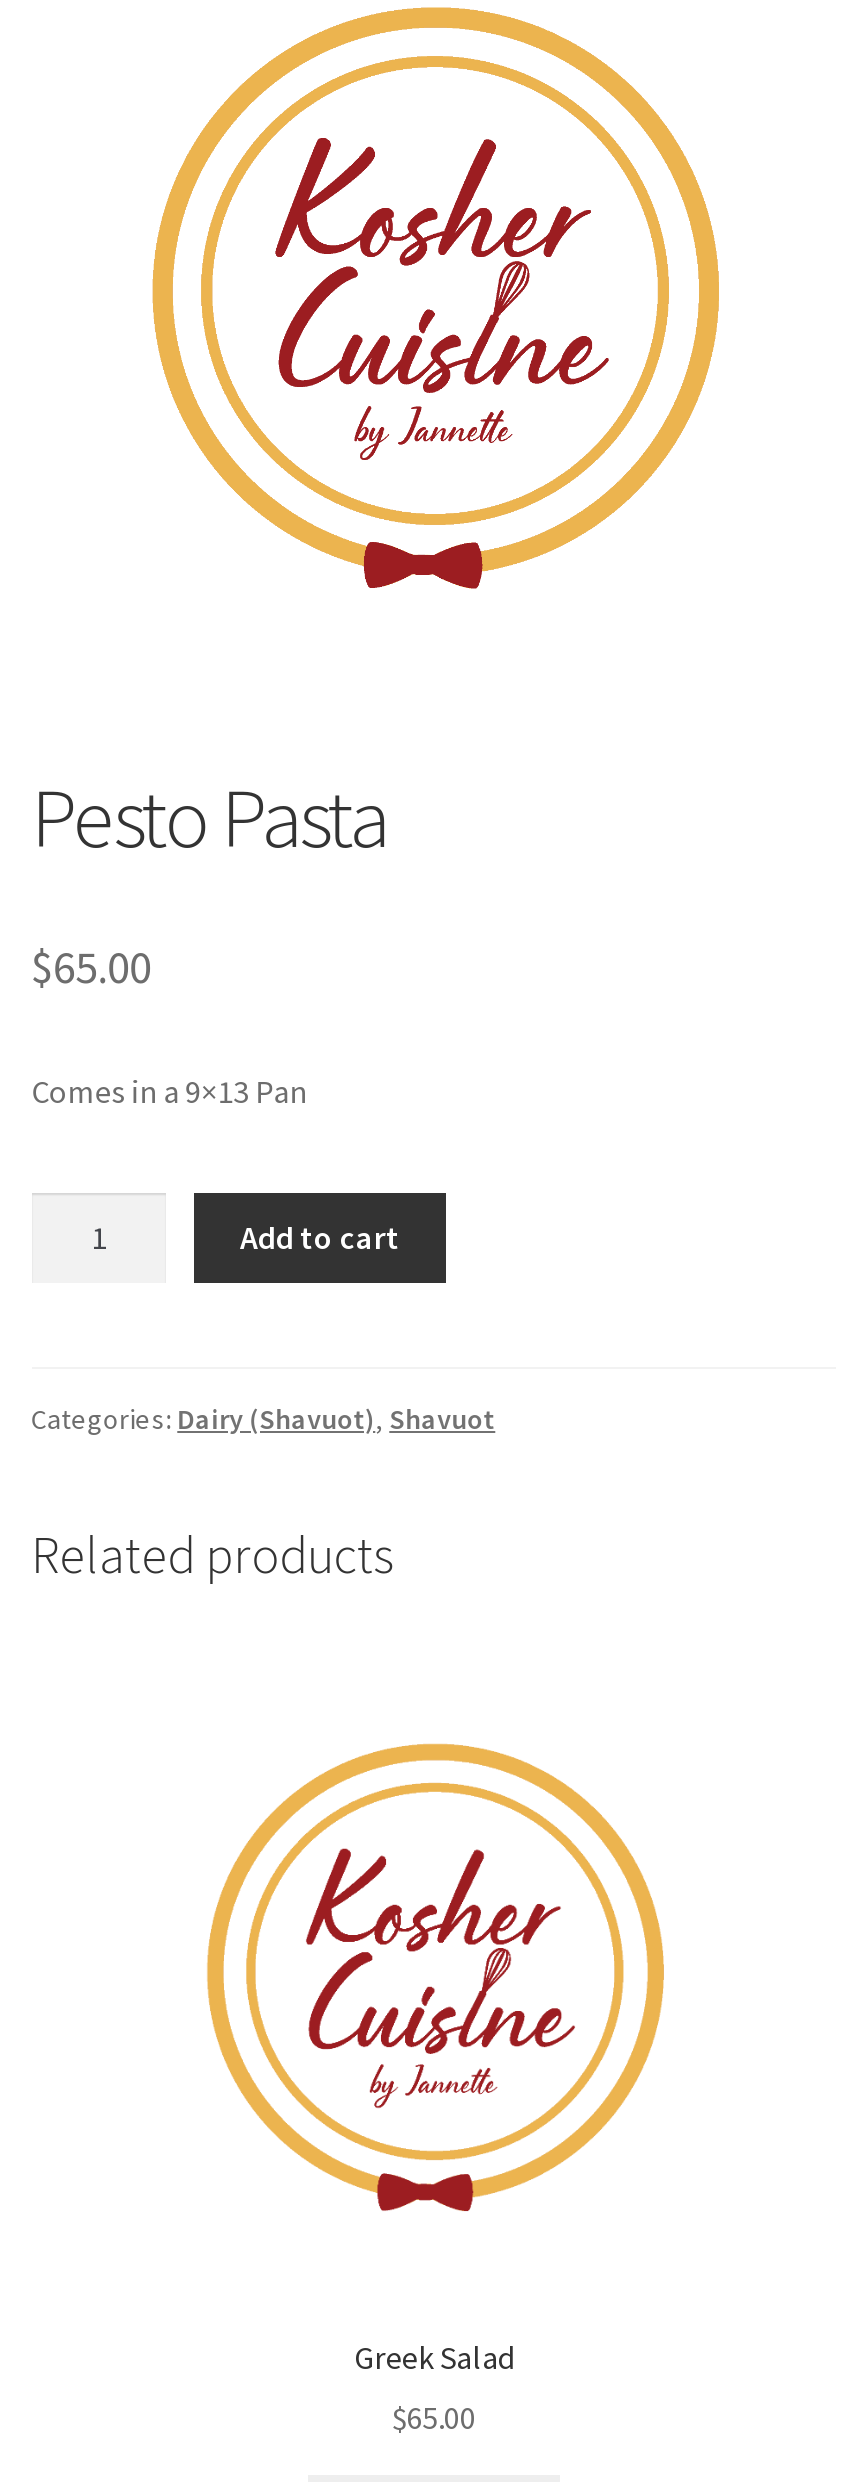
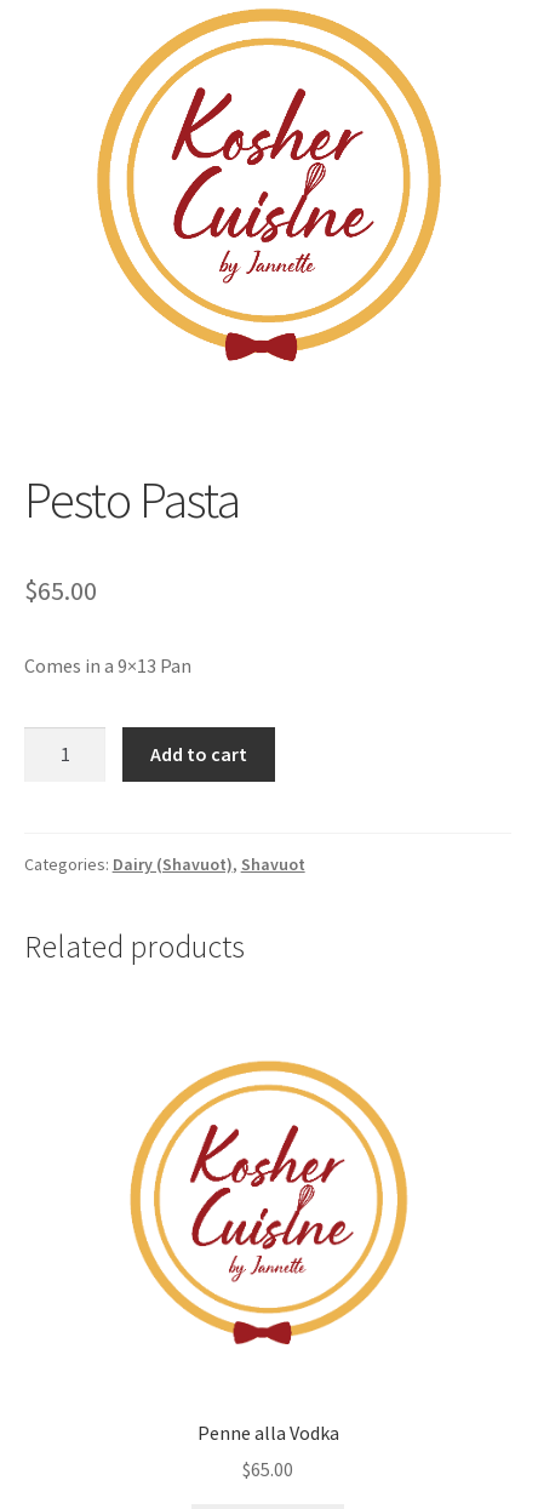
- Greek Salad
+ Penne alla Vodka
